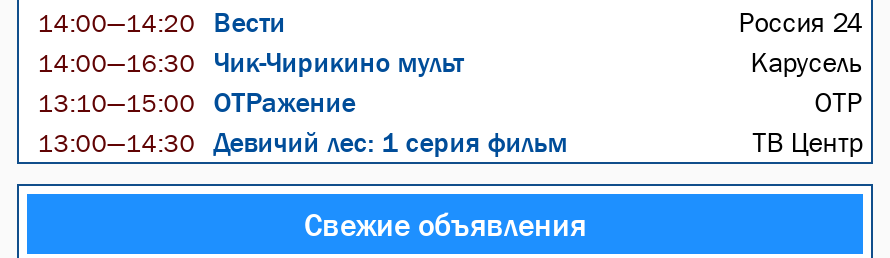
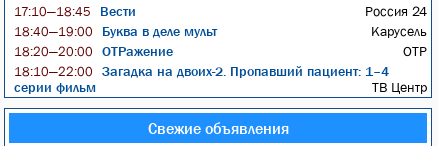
- 14:00—14:20 Вести
+ 17:10—18:45 Вести

- 14:00—16:30 Чик-Чирикино мульт
+ 18:40—19:00 Буква в деле мульт

- 13:10—15:00 ОТРажение
+ 18:20—20:00 ОТРажение

- 13:00—14:30 Девичий лес: 1 серия фильм
+ 18:10—22:00 Загадка на двоих-2. Пропавший пациент: 1–4
+ серии фильм
